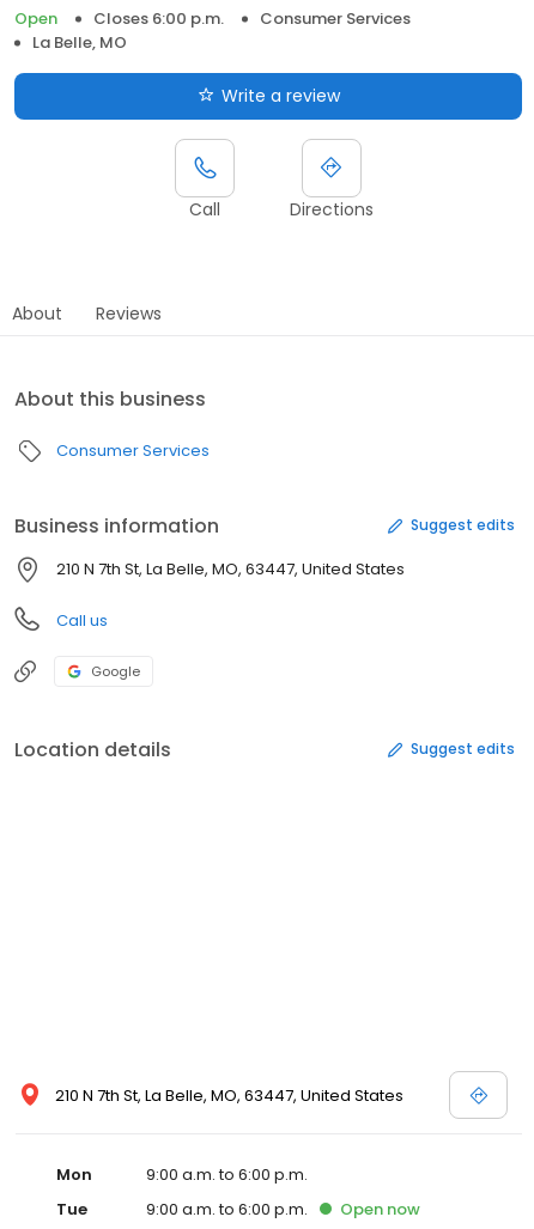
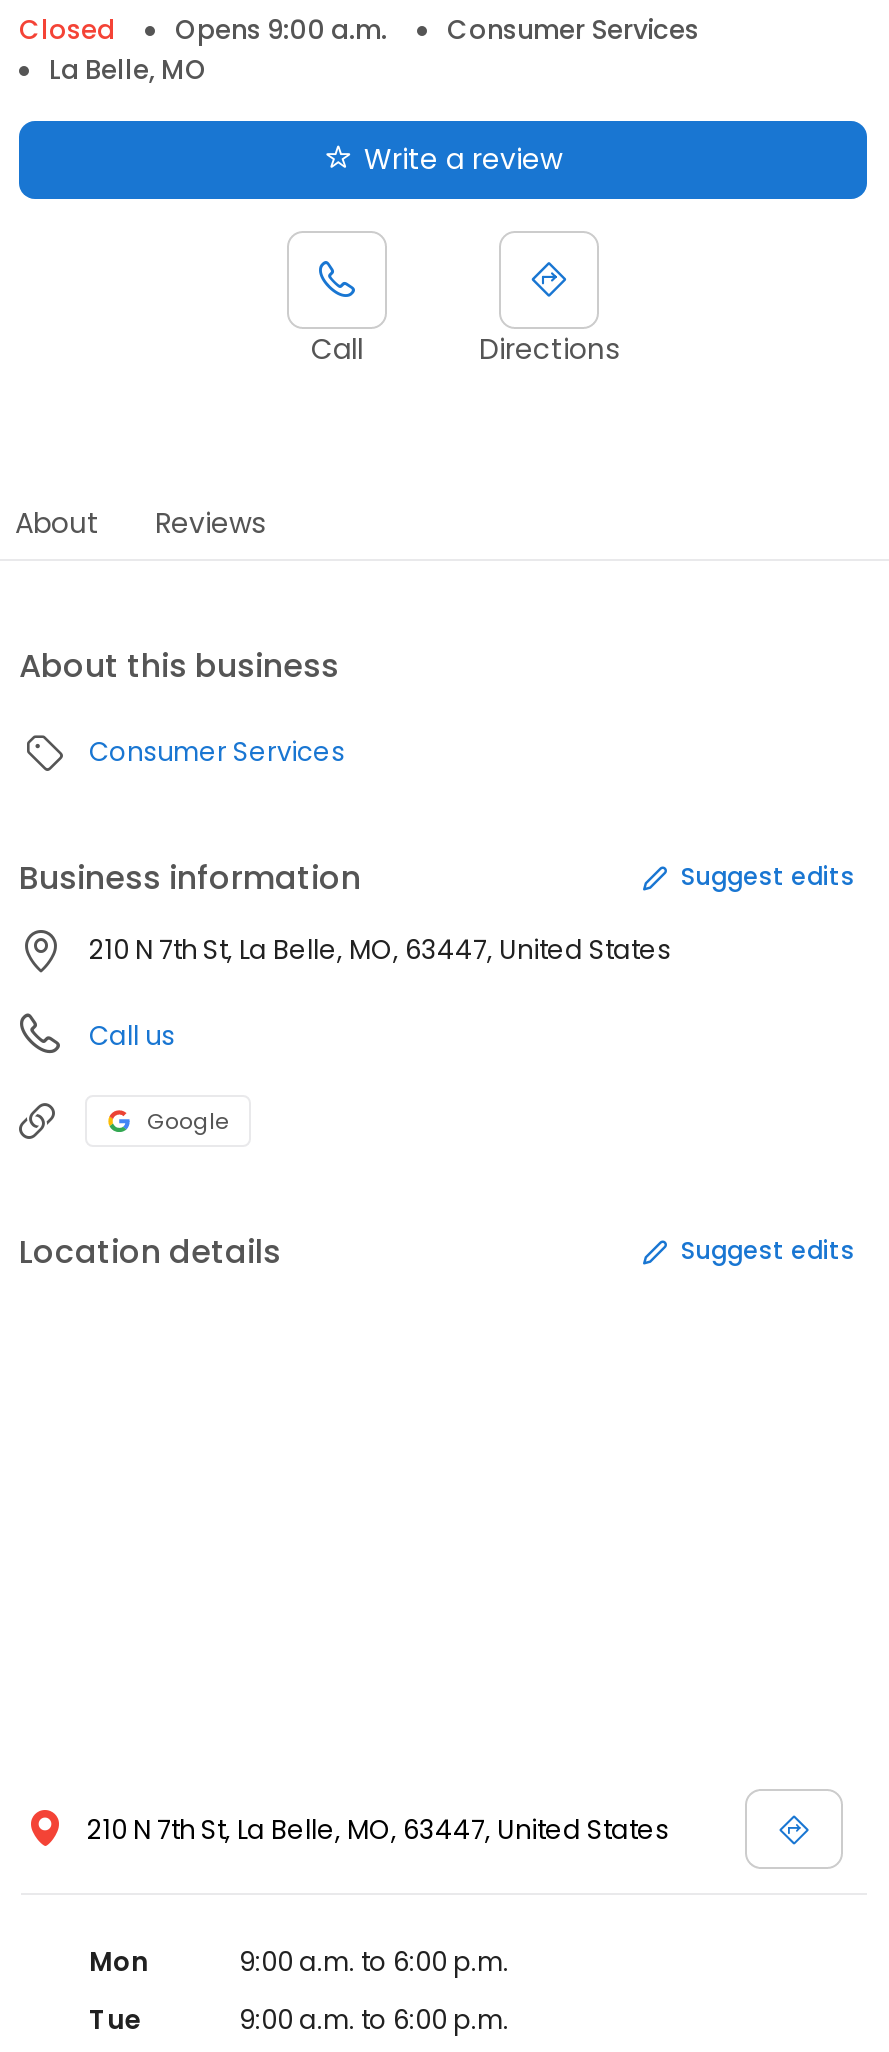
- Open
- Closes 6:00 p.m.
+ Closed
+ Opens 9:00 a.m.

- Open now
